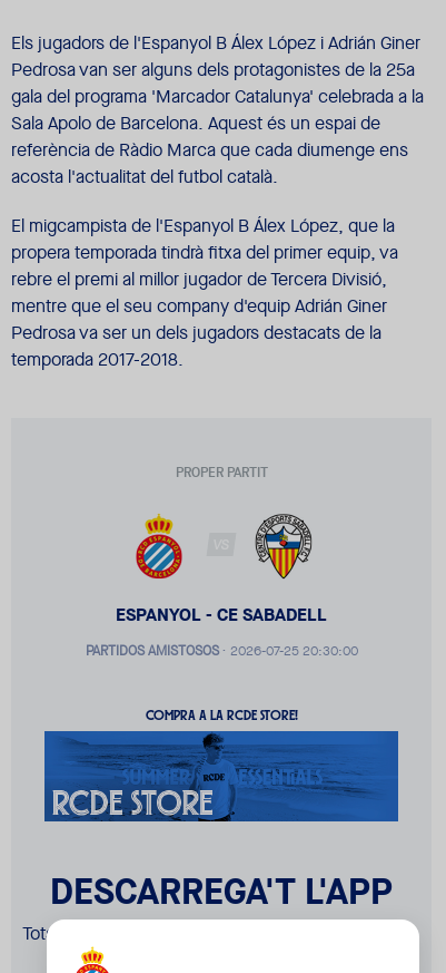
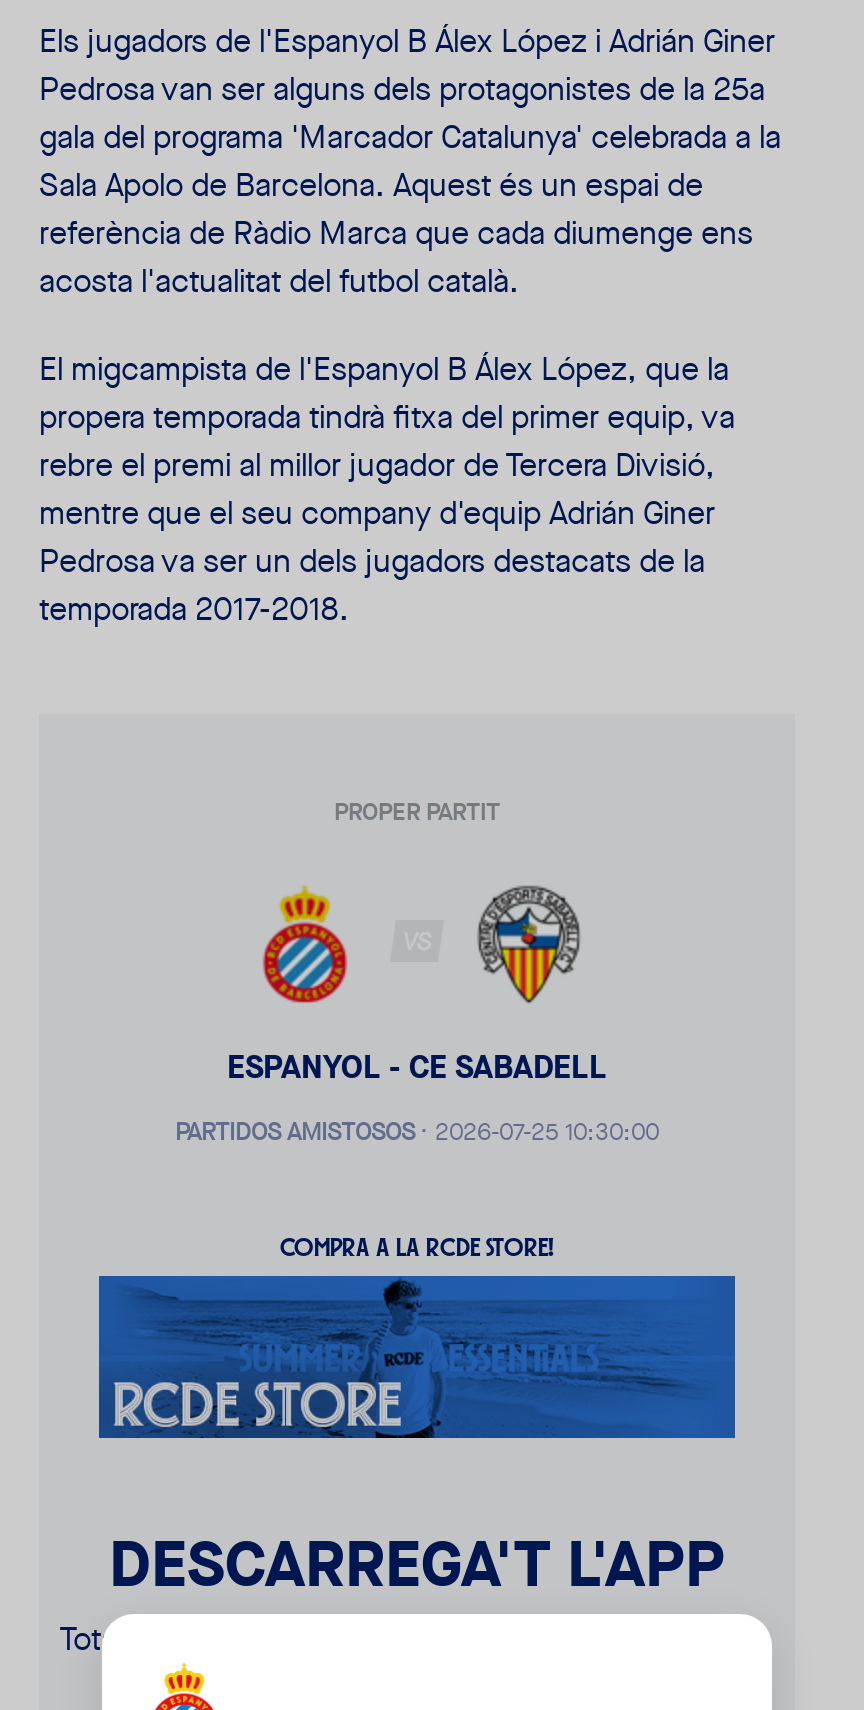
- PARTIDOS AMISTOSOS · 2026-07-25 20:30:00
+ PARTIDOS AMISTOSOS · 2026-07-25 10:30:00
